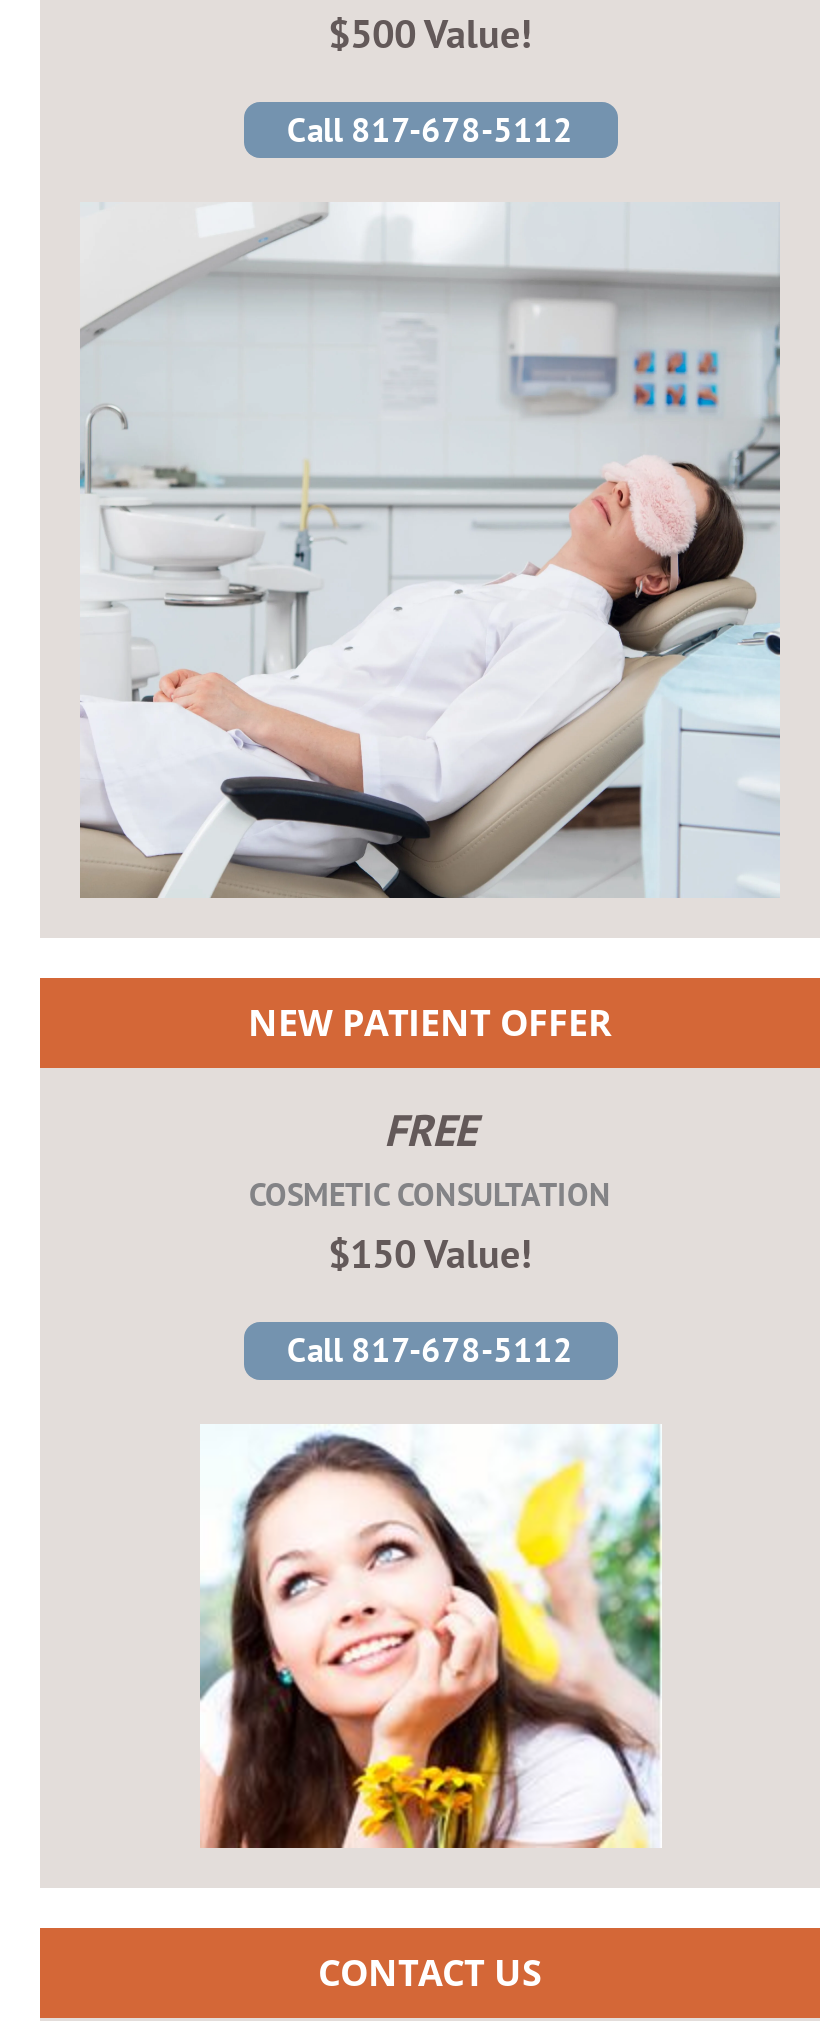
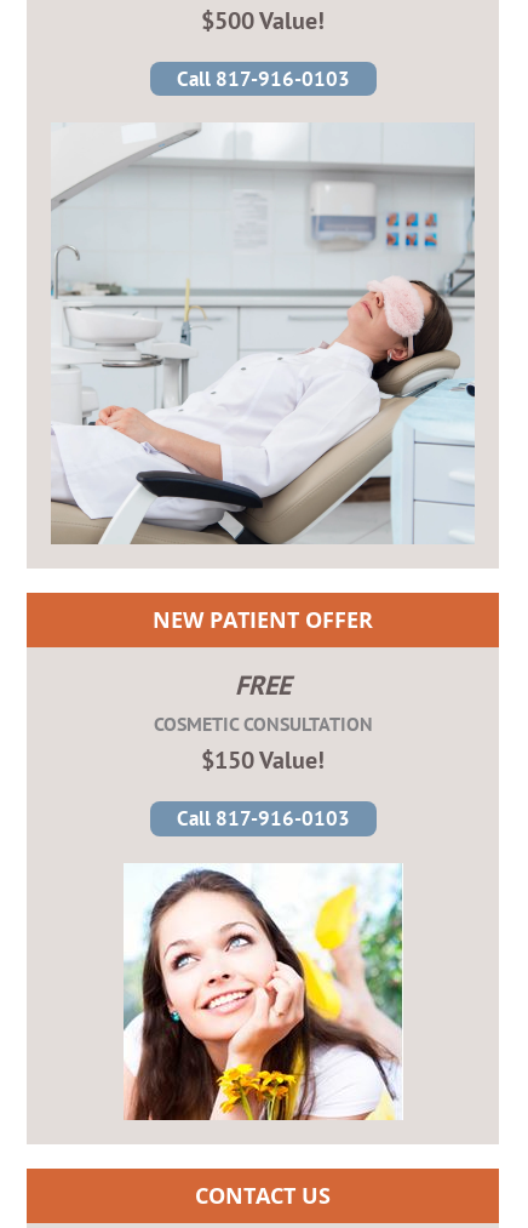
- Call 817-678-5112
+ Call 817-916-0103

- Call 817-678-5112
+ Call 817-916-0103
